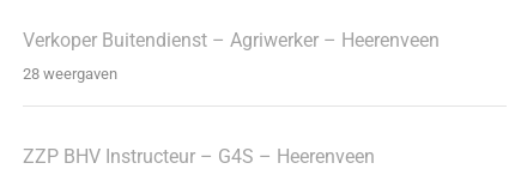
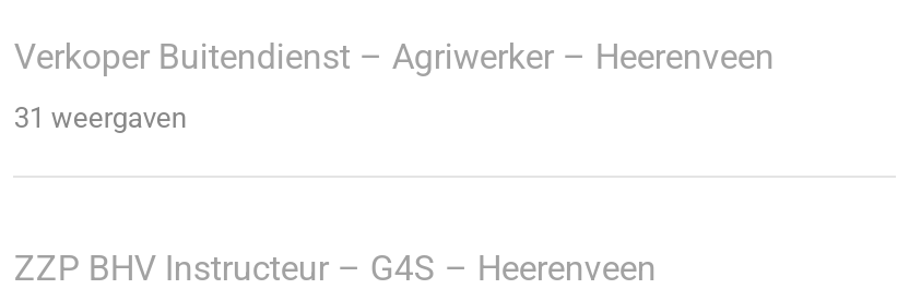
- 28 weergaven
+ 31 weergaven
